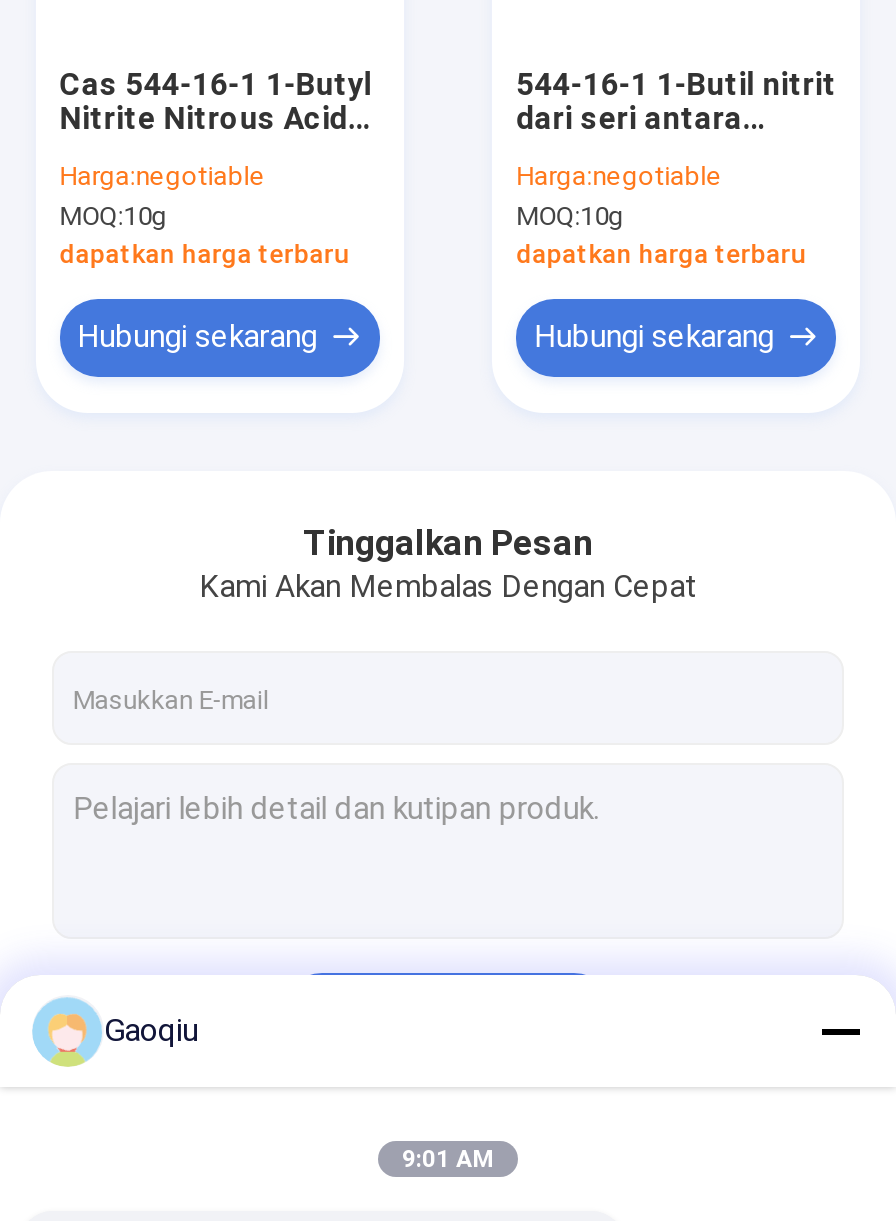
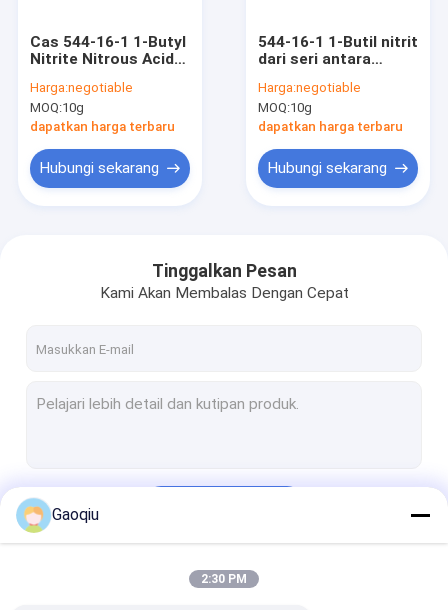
- 9:01 AM
+ 2:30 PM
